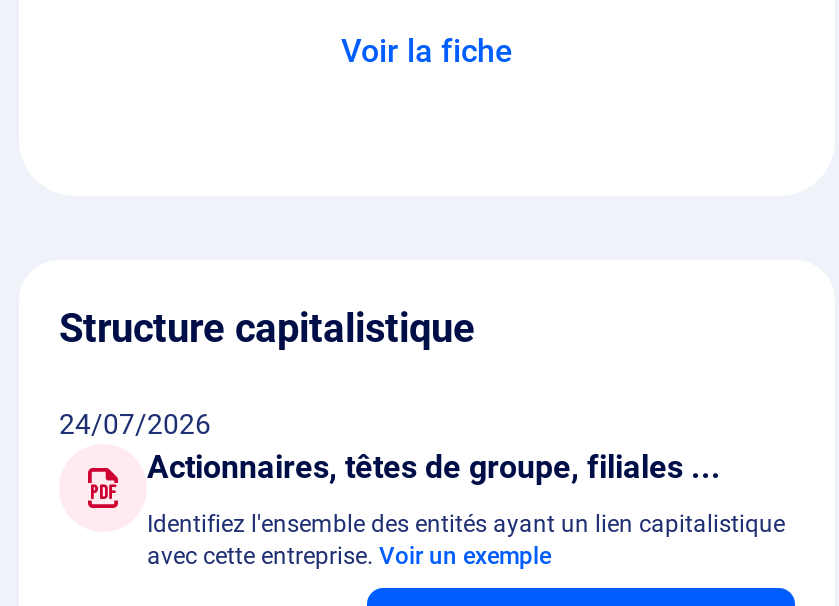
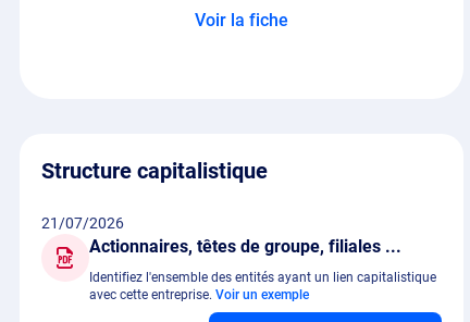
- 24/07/2026
+ 21/07/2026
